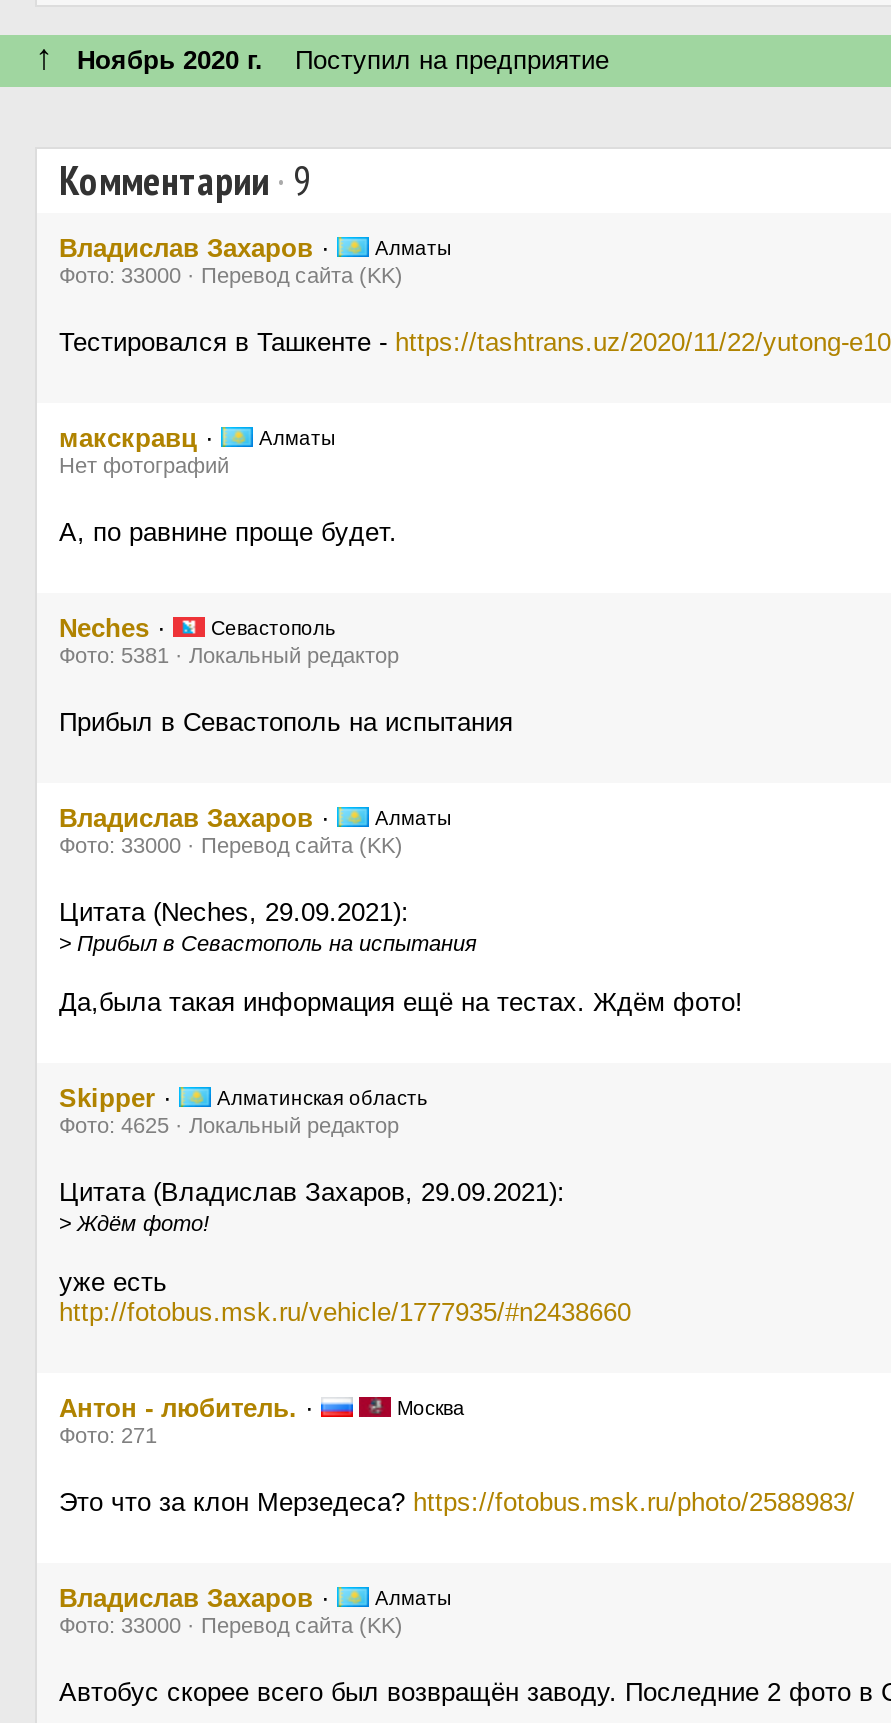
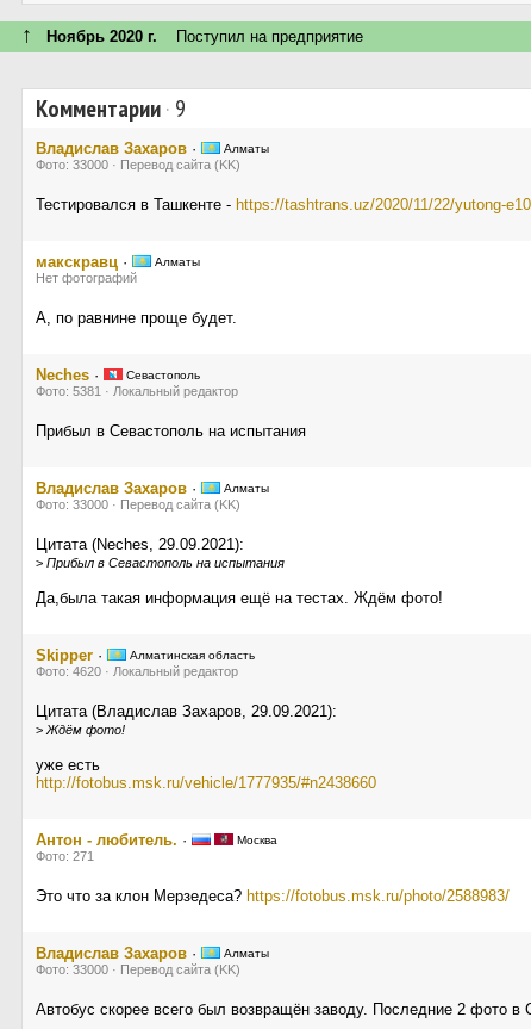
- Фото: 4625 · Локальный редактор
+ Фото: 4620 · Локальный редактор
